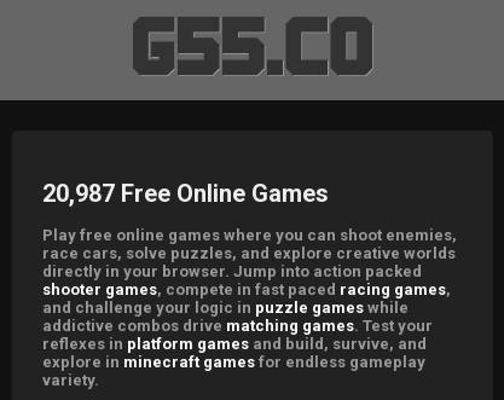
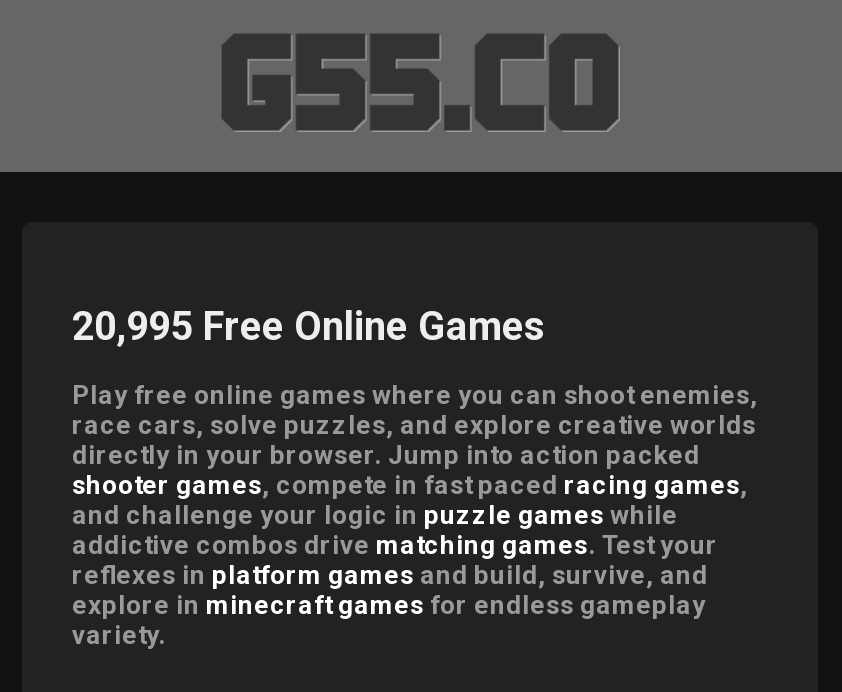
- 20,987 Free Online Games
+ 20,995 Free Online Games
